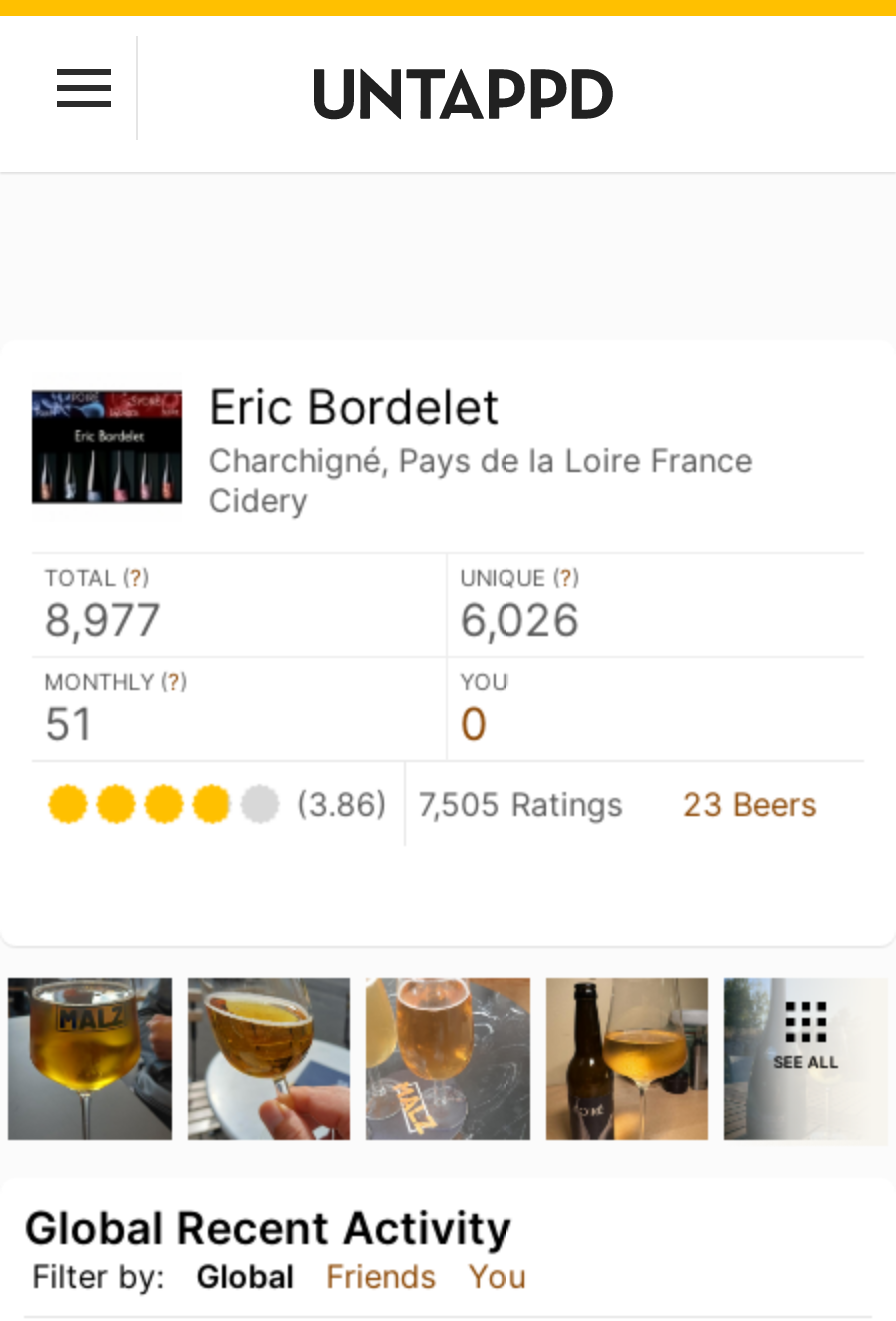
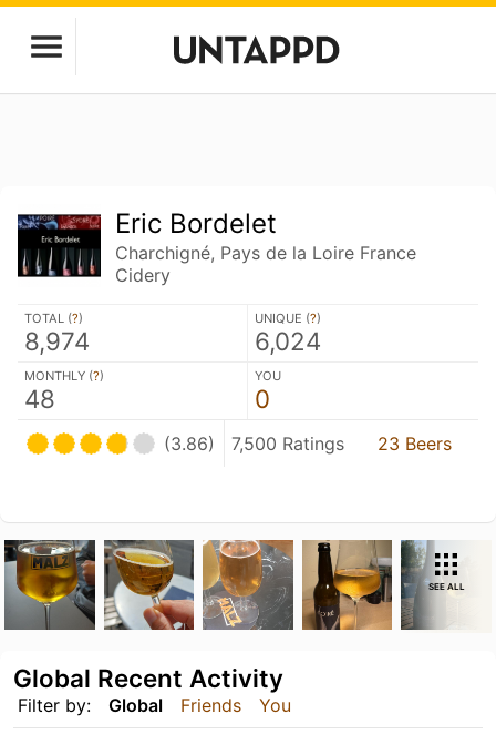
- 8,977
+ 8,974

- 6,026
+ 6,024

- 51
+ 48

- (3.86) 7,505 Ratings 23 Beers
+ (3.86) 7,500 Ratings 23 Beers
